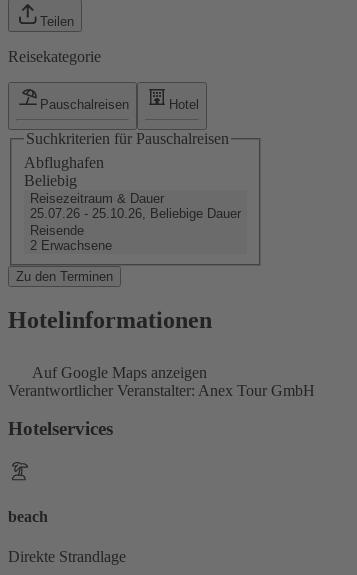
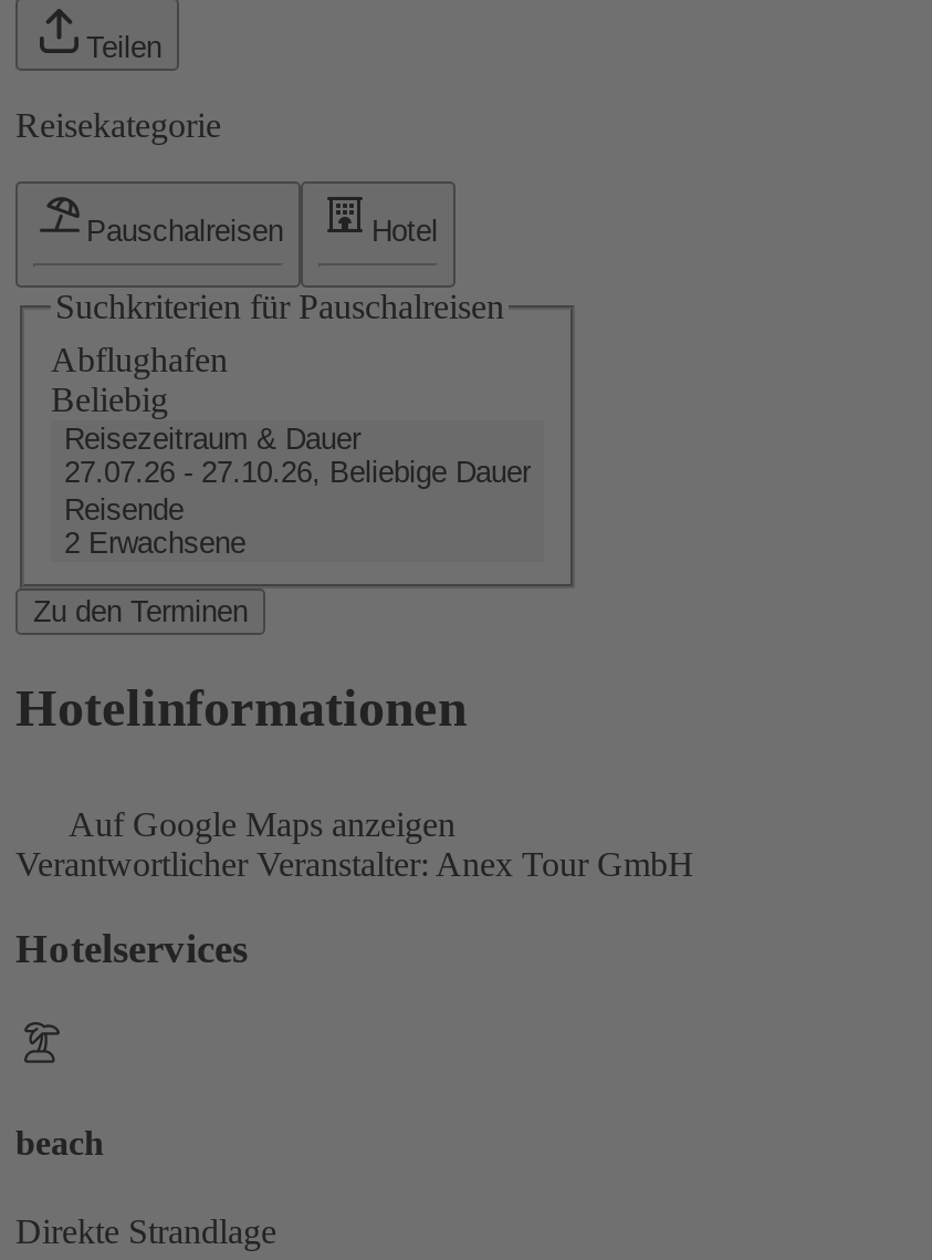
- 25.07.26 - 25.10.26, Beliebige Dauer
+ 27.07.26 - 27.10.26, Beliebige Dauer
